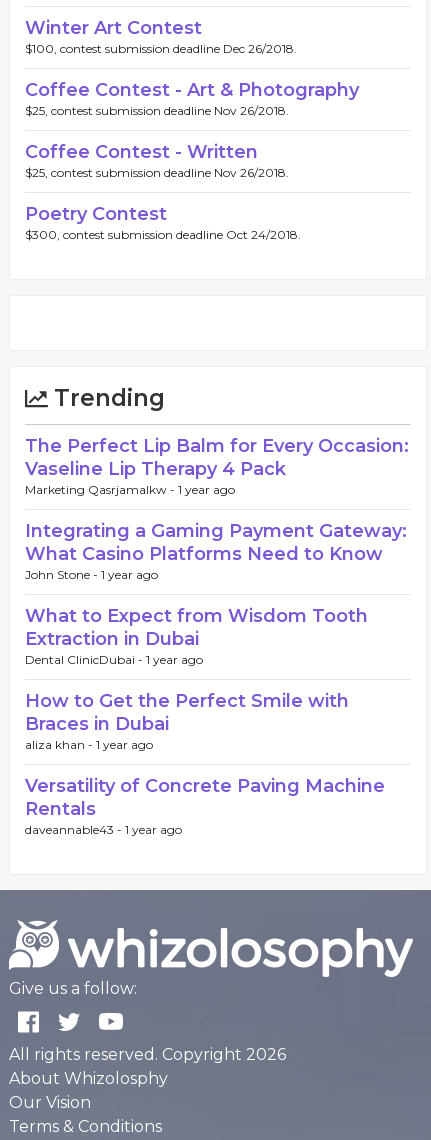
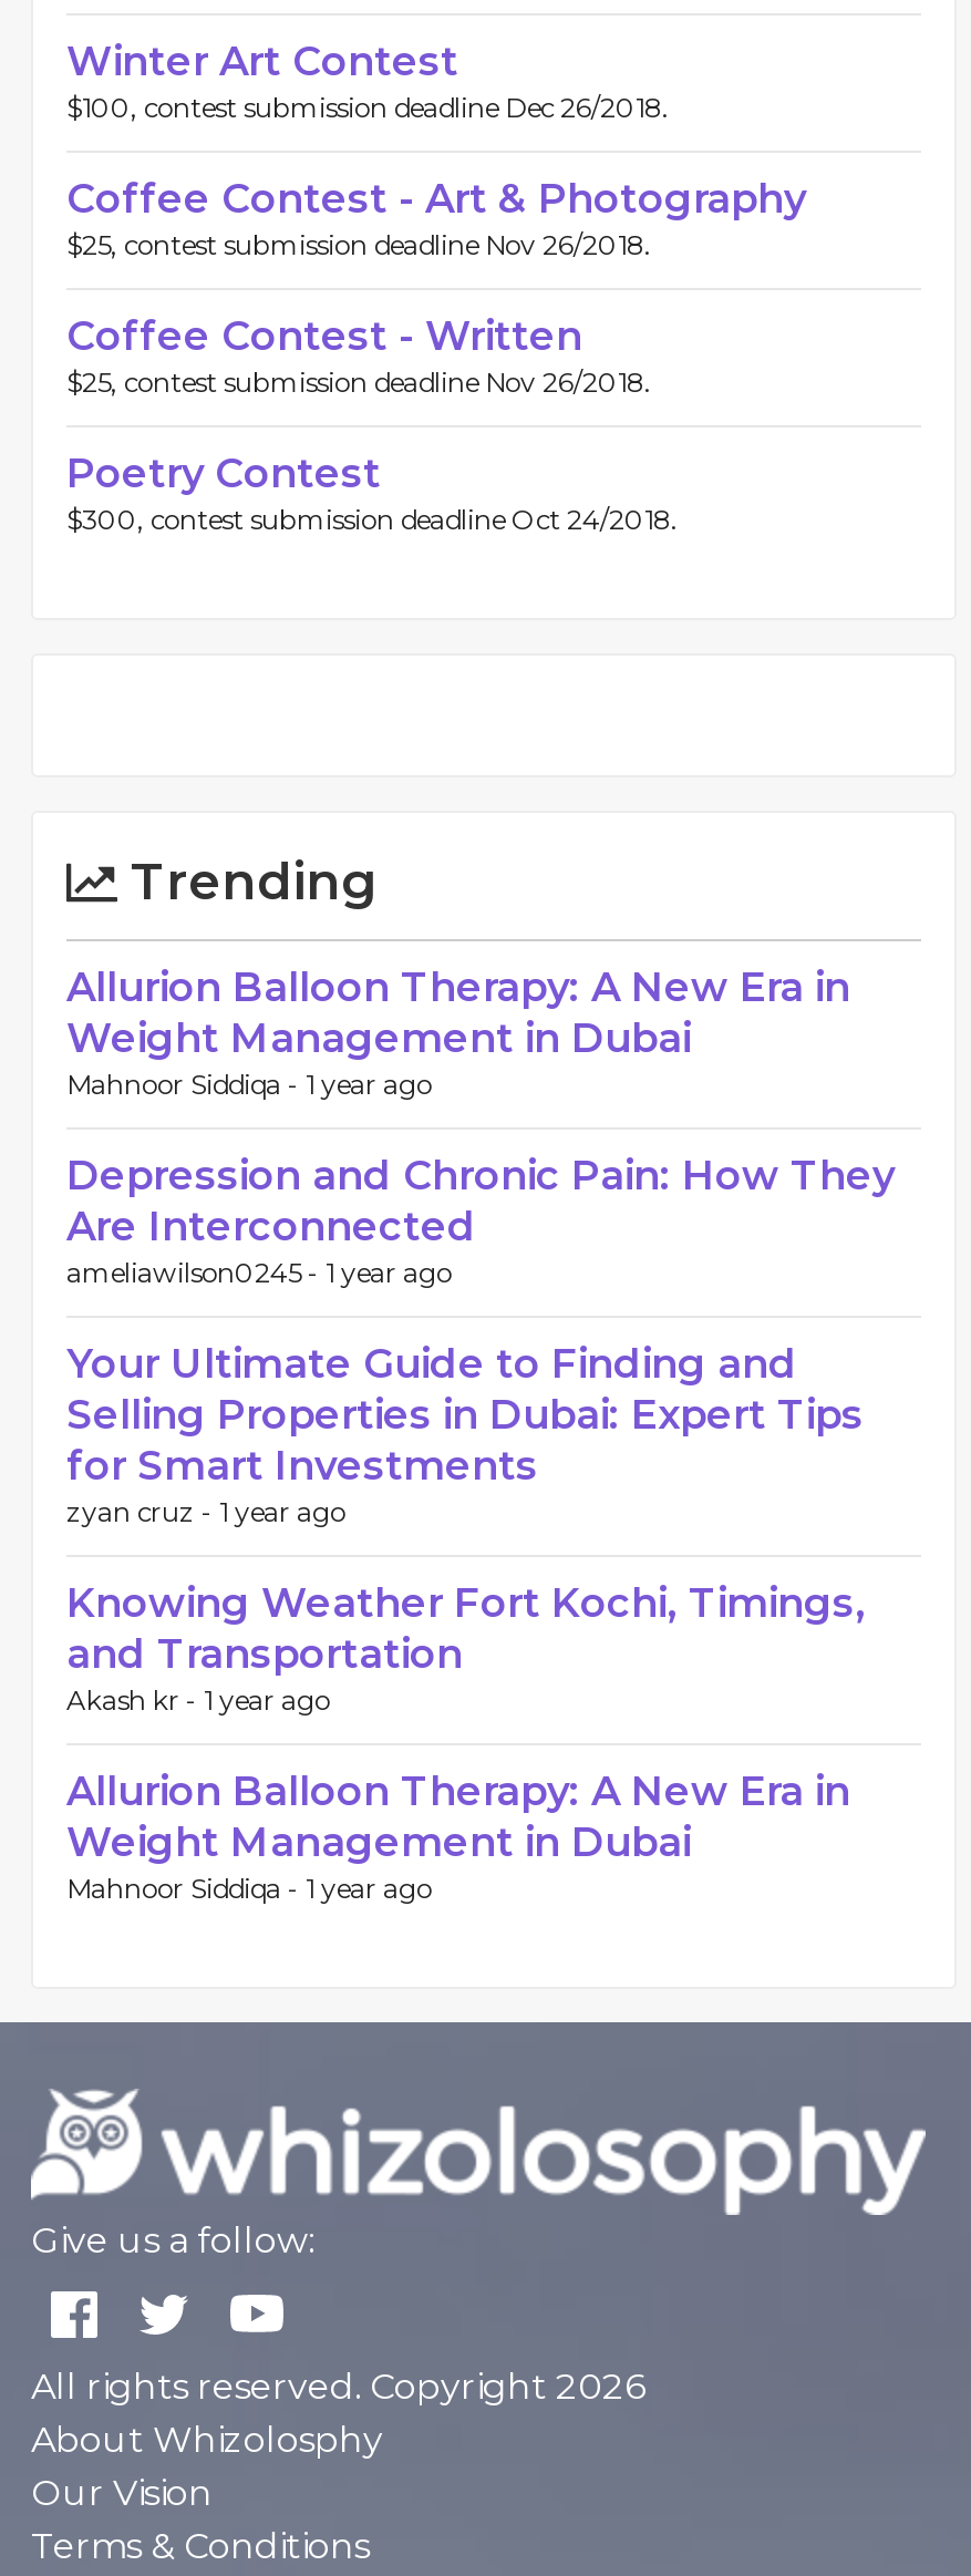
- The Perfect Lip Balm for Every Occasion:
- Vaseline Lip Therapy 4 Pack
- Marketing Qasrjamalkw - 1 year ago
+ Allurion Balloon Therapy: A New Era in
+ Weight Management in Dubai
+ Mahnoor Siddiqa - 1 year ago

- Integrating a Gaming Payment Gateway:
- What Casino Platforms Need to Know
- John Stone - 1 year ago
+ Depression and Chronic Pain: How They
+ Are Interconnected
+ ameliawilson0245 - 1 year ago

- What to Expect from Wisdom Tooth
- Extraction in Dubai
- Dental ClinicDubai - 1 year ago
+ Your Ultimate Guide to Finding and
+ Selling Properties in Dubai: Expert Tips
+ for Smart Investments
+ zyan cruz - 1 year ago

- How to Get the Perfect Smile with
- Braces in Dubai
- aliza khan - 1 year ago
+ Knowing Weather Fort Kochi, Timings,
+ and Transportation
+ Akash kr - 1 year ago

- Versatility of Concrete Paving Machine
- Rentals
- daveannable43 - 1 year ago
+ Allurion Balloon Therapy: A New Era in
+ Weight Management in Dubai
+ Mahnoor Siddiqa - 1 year ago
